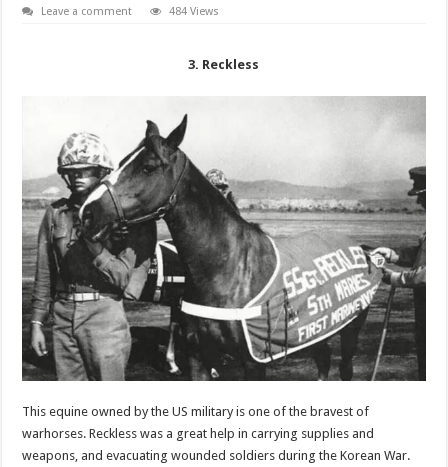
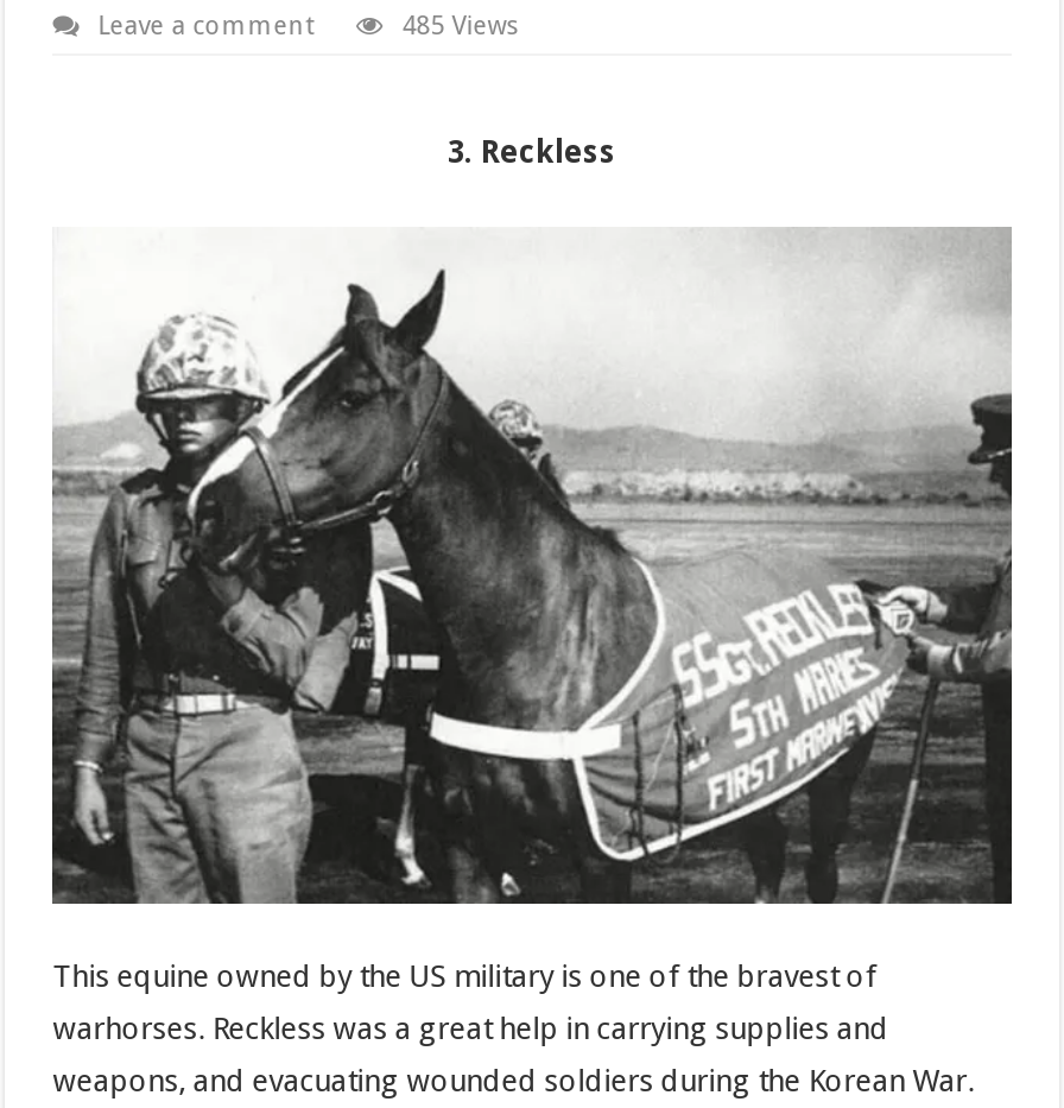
- 484 Views
+ 485 Views
